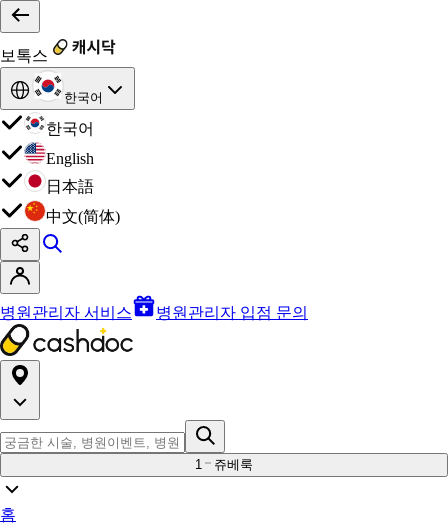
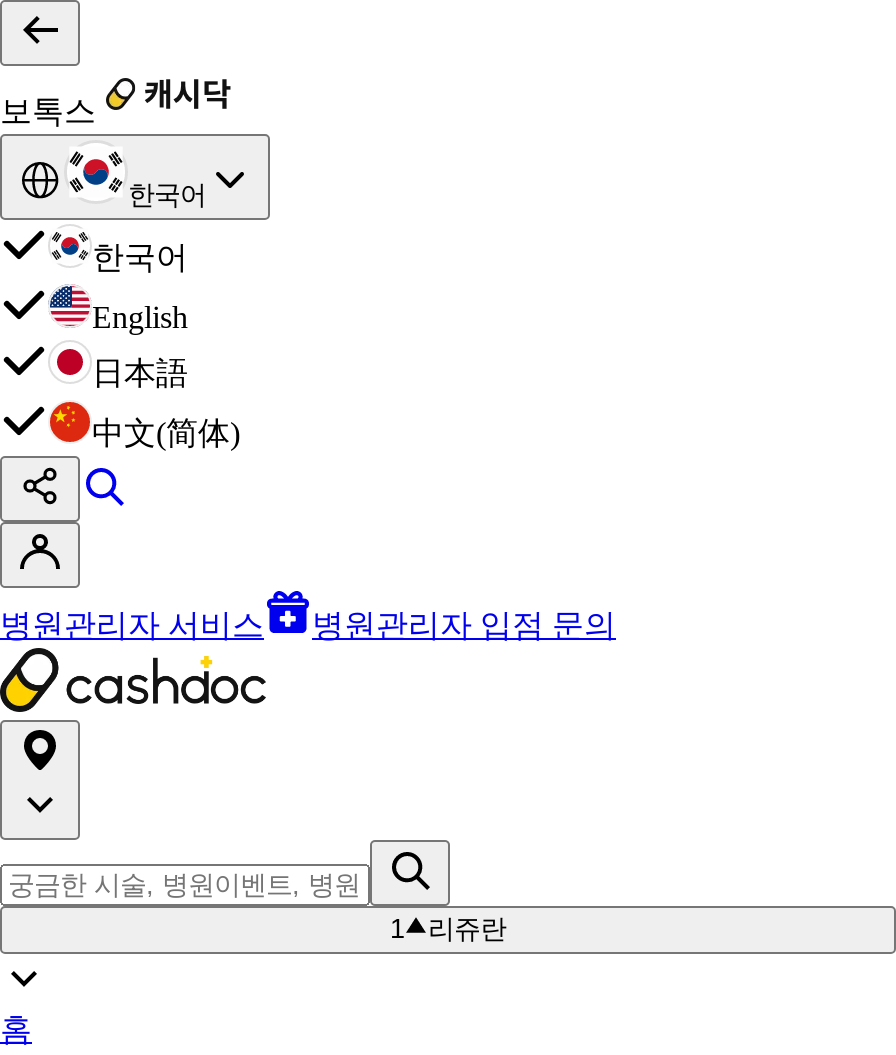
- 쥬베룩
+ 리쥬란
